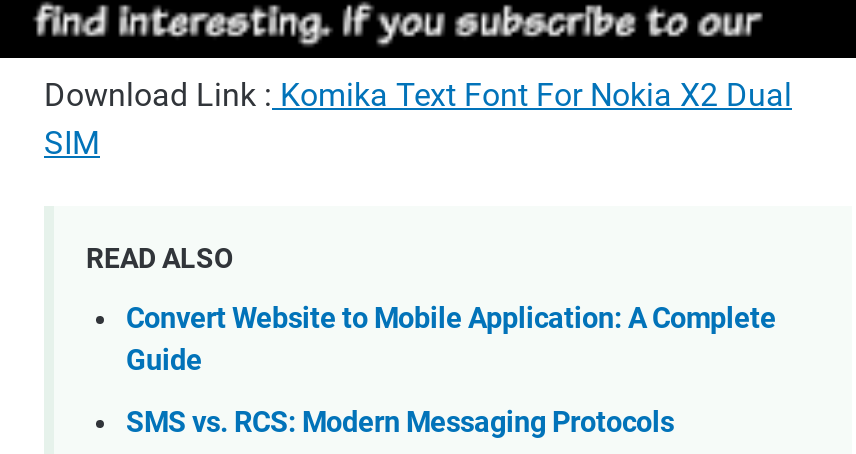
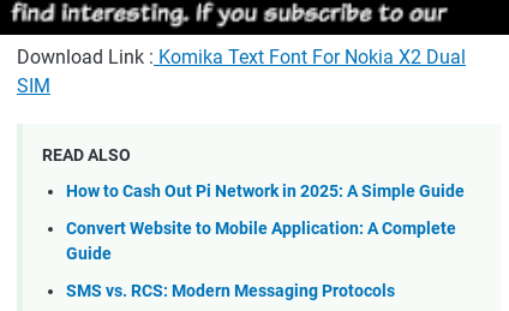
+ How to Cash Out Pi Network in 2025: A Simple Guide
